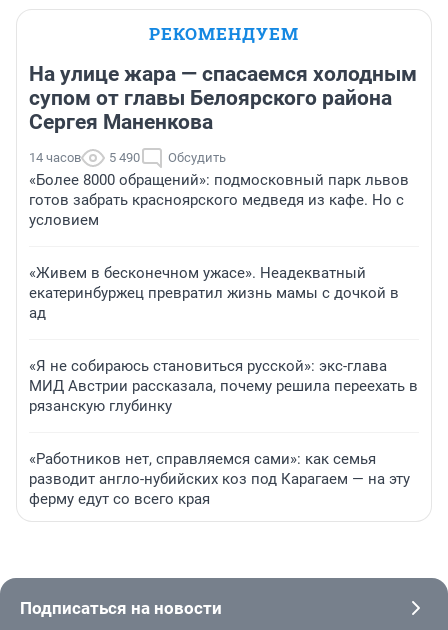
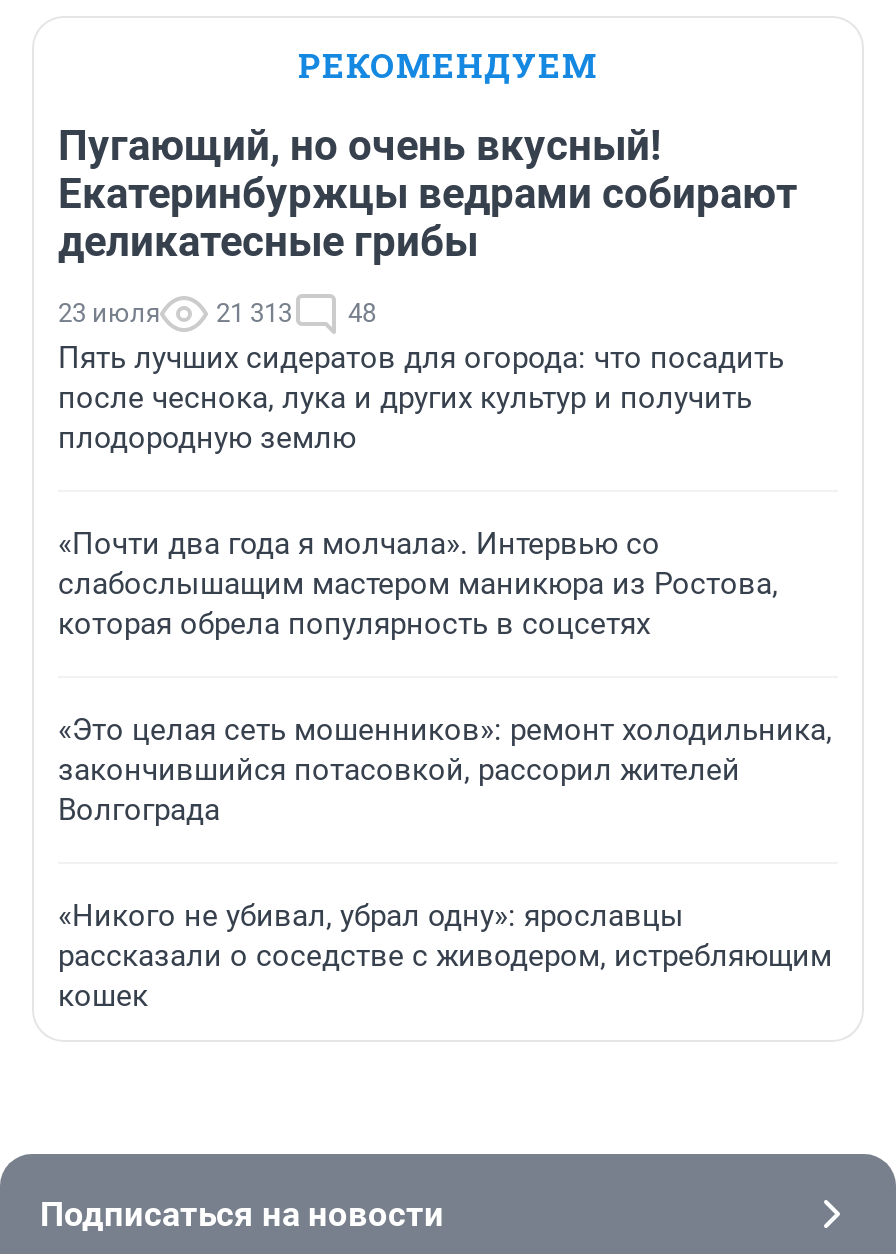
- На улице жара — спасаемся холодным
- супом от главы Белоярского района
- Сергея Маненкова
+ Пугающий, но очень вкусный!
+ Екатеринбуржцы ведрами собирают
+ деликатесные грибы

- 14 часов
- 5 490
- Обсудить
- «Более 8000 обращений»: подмосковный парк львов
- готов забрать красноярского медведя из кафе. Но с
- условием
+ 23 июля
+ 21 313
+ 48
+ Пять лучших сидератов для огорода: что посадить
+ после чеснока, лука и других культур и получить
+ плодородную землю

- «Живем в бесконечном ужасе». Неадекватный
- екатеринбуржец превратил жизнь мамы с дочкой в
- ад
+ «Почти два года я молчала». Интервью со
+ слабослышащим мастером маникюра из Ростова,
+ которая обрела популярность в соцсетях

- «Я не собираюсь становиться русской»: экс-глава
- МИД Австрии рассказала, почему решила переехать в
- рязанскую глубинку
+ «Это целая сеть мошенников»: ремонт холодильника,
+ закончившийся потасовкой, рассорил жителей
+ Волгограда

- «Работников нет, справляемся сами»: как семья
- разводит англо-нубийских коз под Карагаем — на эту
- ферму едут со всего края
+ «Никого не убивал, убрал одну»: ярославцы
+ рассказали о соседстве с живодером, истребляющим
+ кошек
